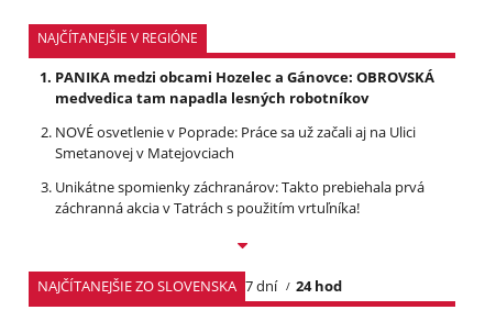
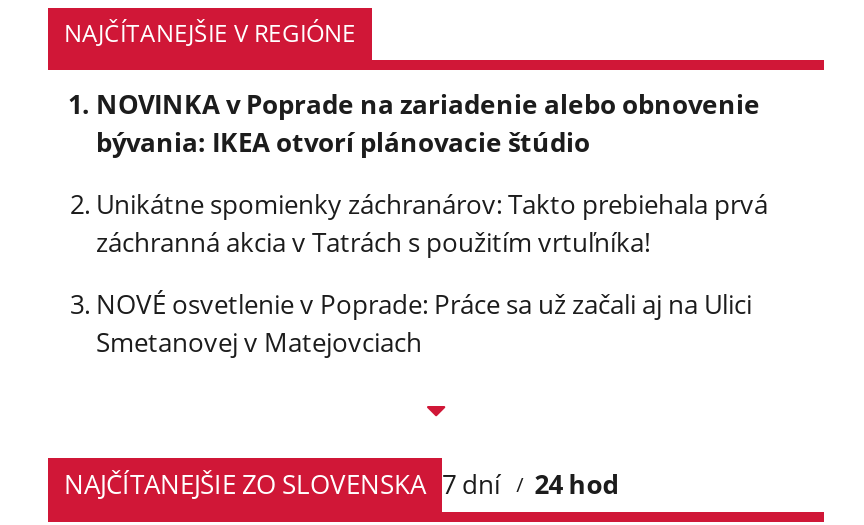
- PANIKA medzi obcami Hozelec a Gánovce: OBROVSKÁ
- medvedica tam napadla lesných robotníkov
+ NOVINKA v Poprade na zariadenie alebo obnovenie
+ bývania: IKEA otvorí plánovacie štúdio

moved down: NOVÉ osvetlenie v Poprade: Práce sa už začali aj na Ulici | Smetanovej v Matejovciach

moved up: Unikátne spomienky záchranárov: Takto prebiehala prvá | záchranná akcia v Tatrách s použitím vrtuľníka!
